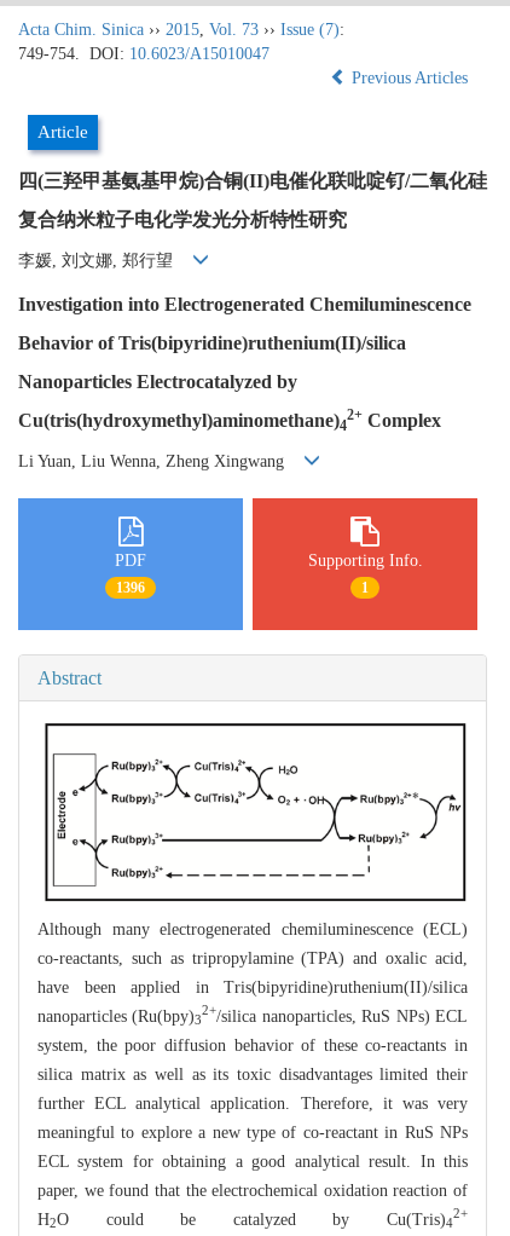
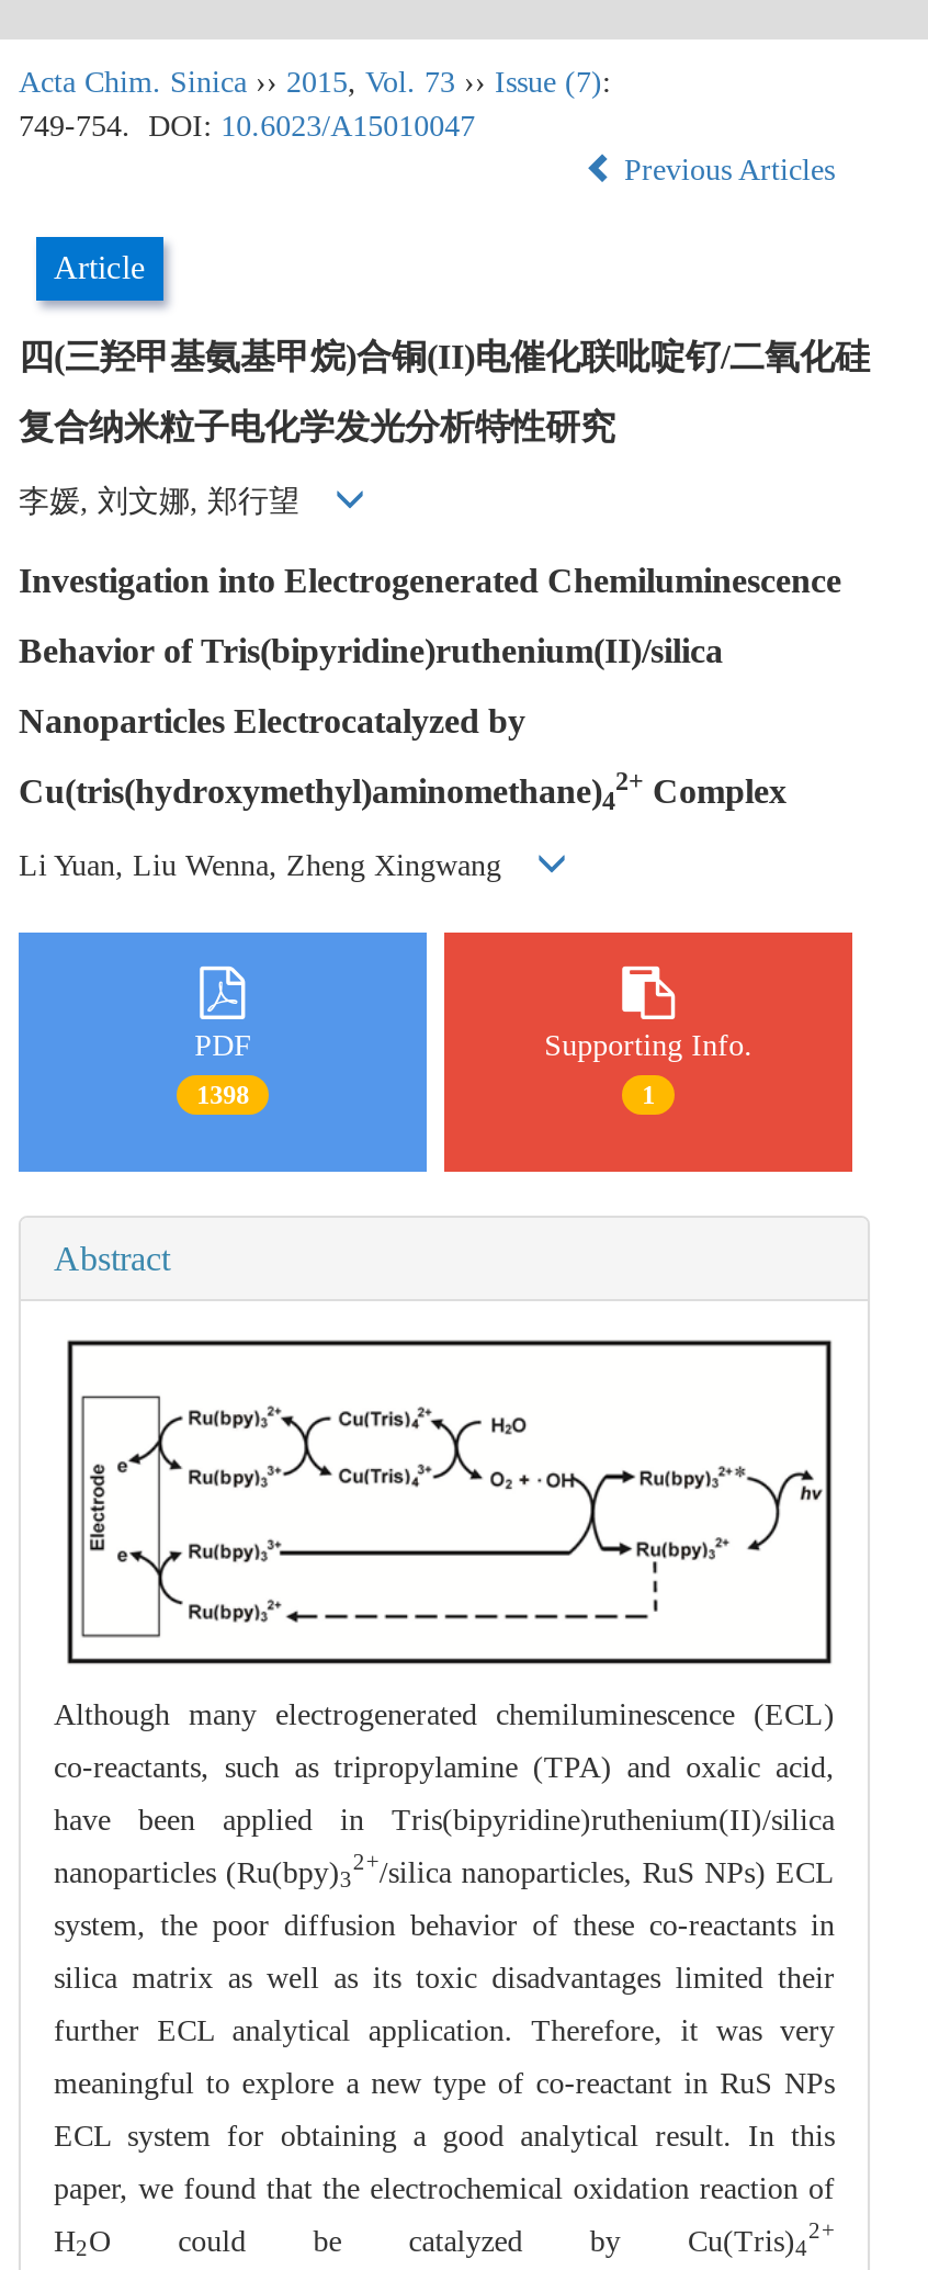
- 1396
+ 1398
